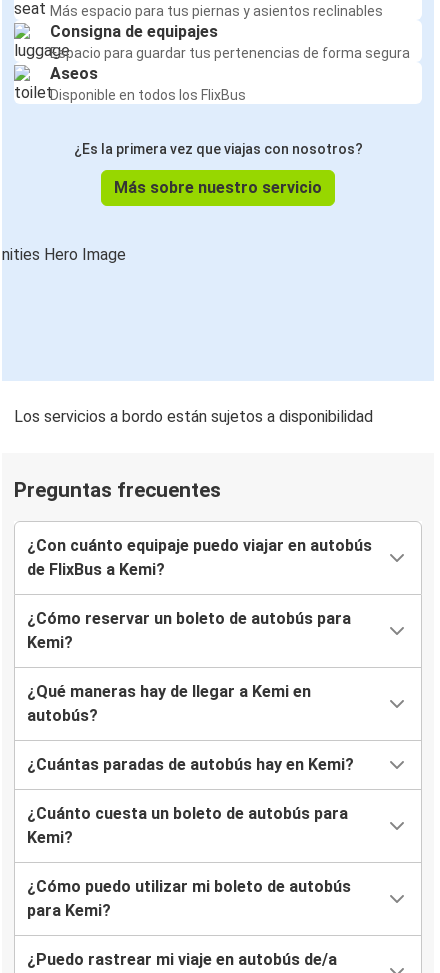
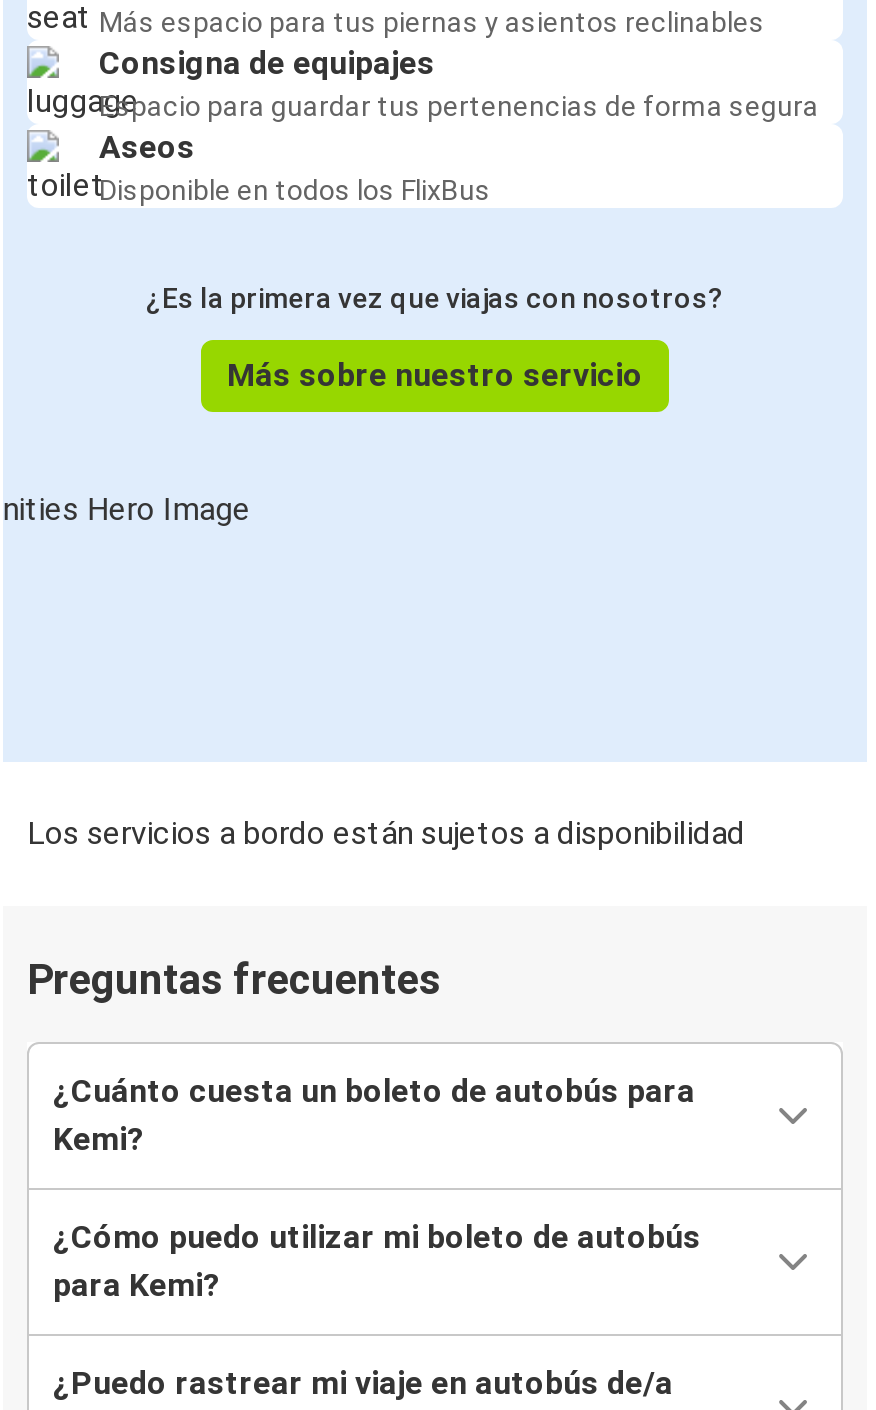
- ¿Con cuánto equipaje puedo viajar en autobús
- de FlixBus a Kemi?
- ¿Cómo reservar un boleto de autobús para
- Kemi?
- ¿Qué maneras hay de llegar a Kemi en
- autobús?
- ¿Cuántas paradas de autobús hay en Kemi?
